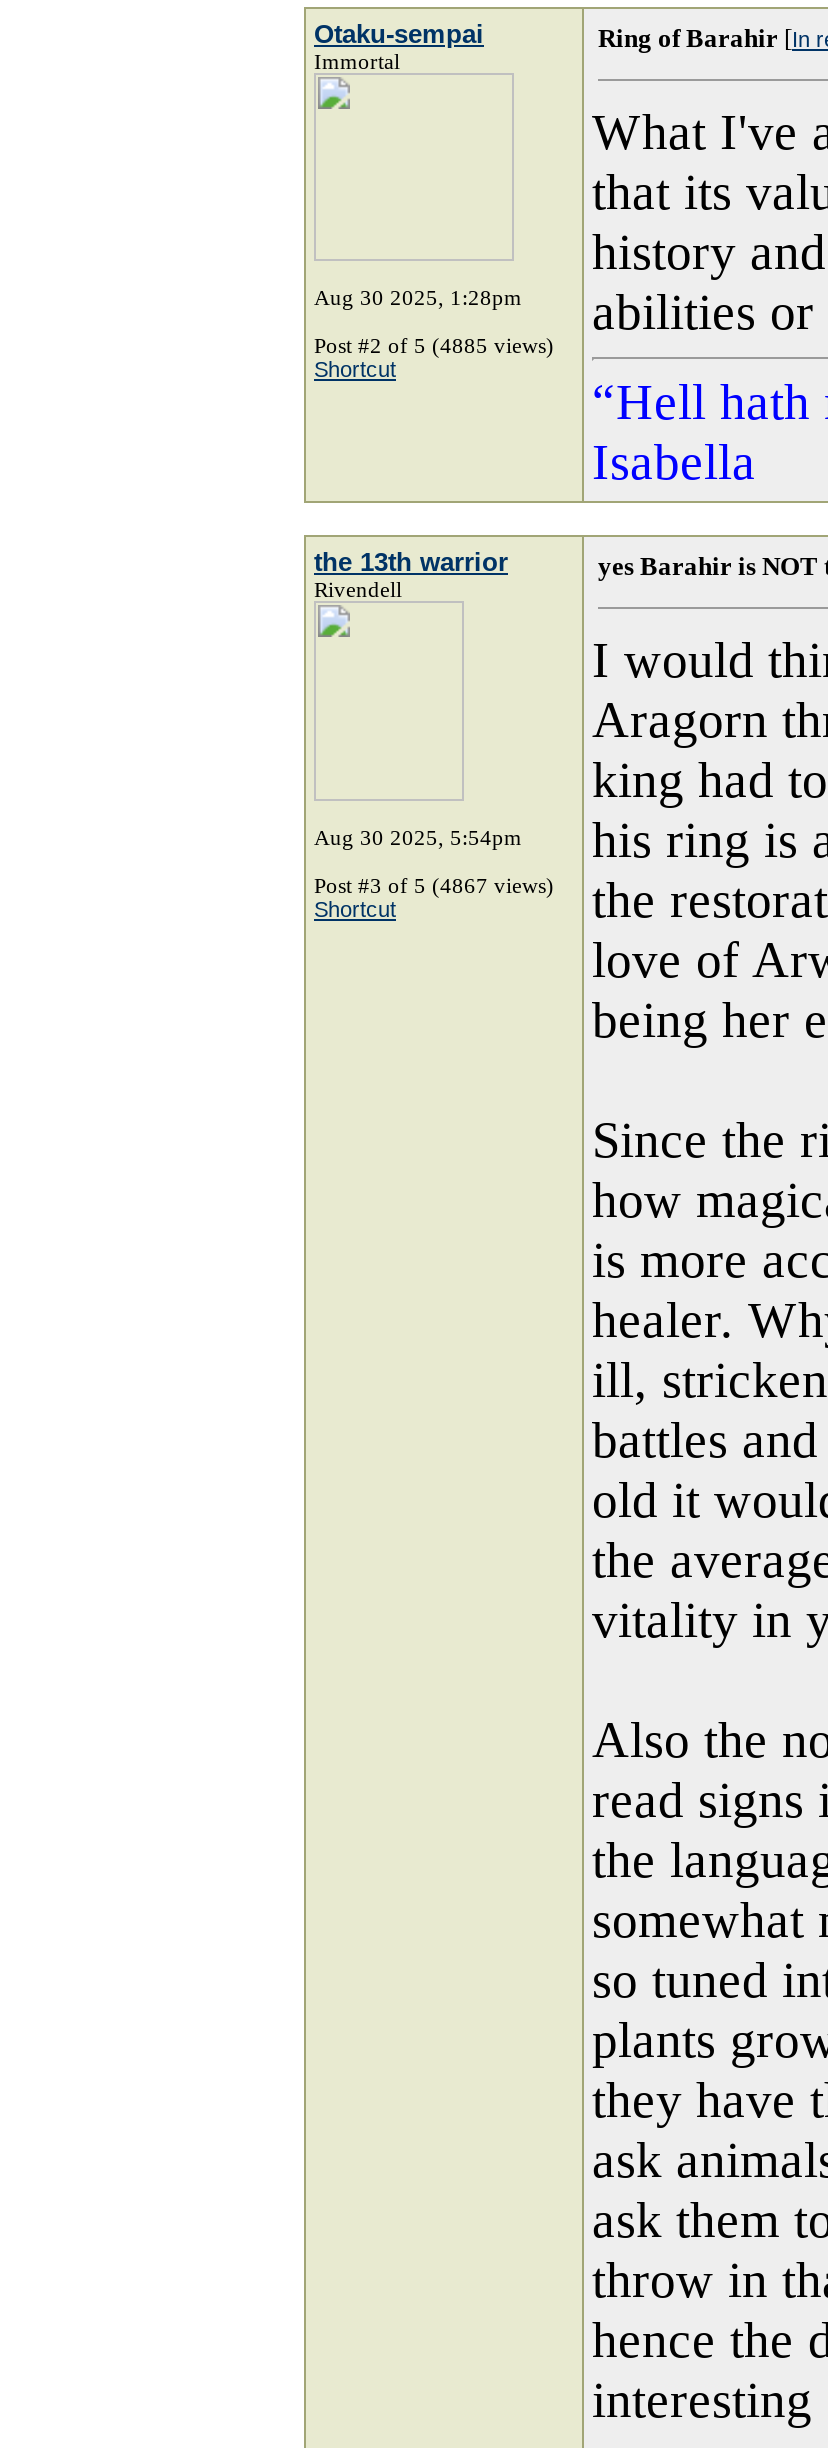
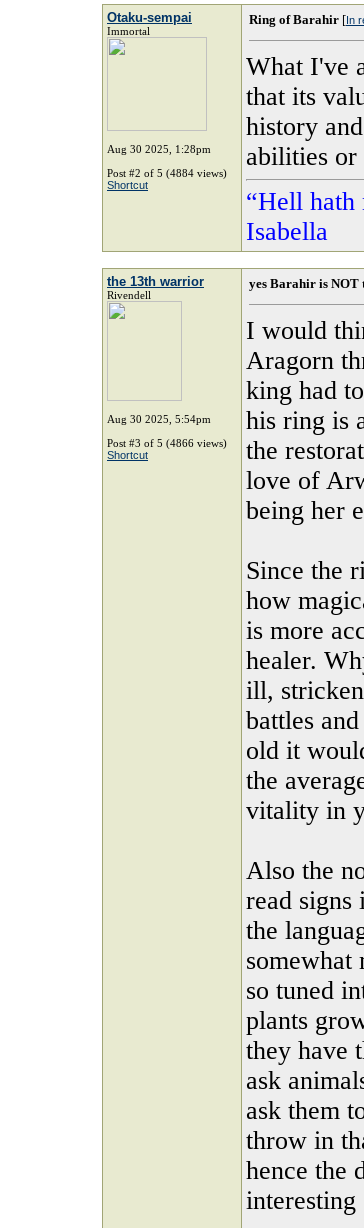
- Post #2 of 5 (4885 views)
+ Post #2 of 5 (4884 views)

- Post #3 of 5 (4867 views)
+ Post #3 of 5 (4866 views)
